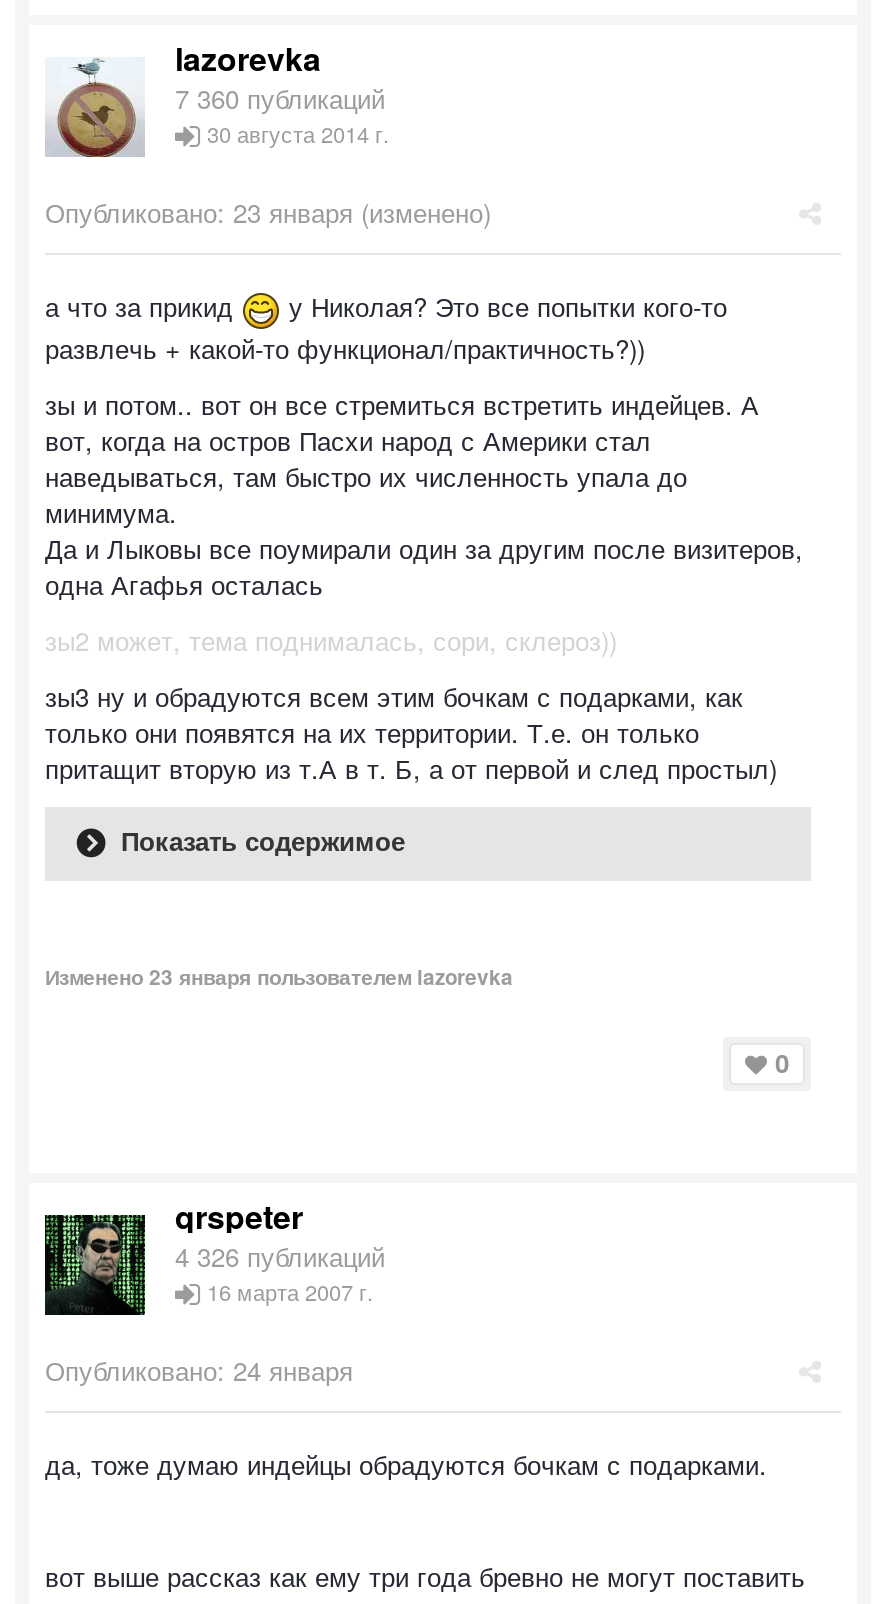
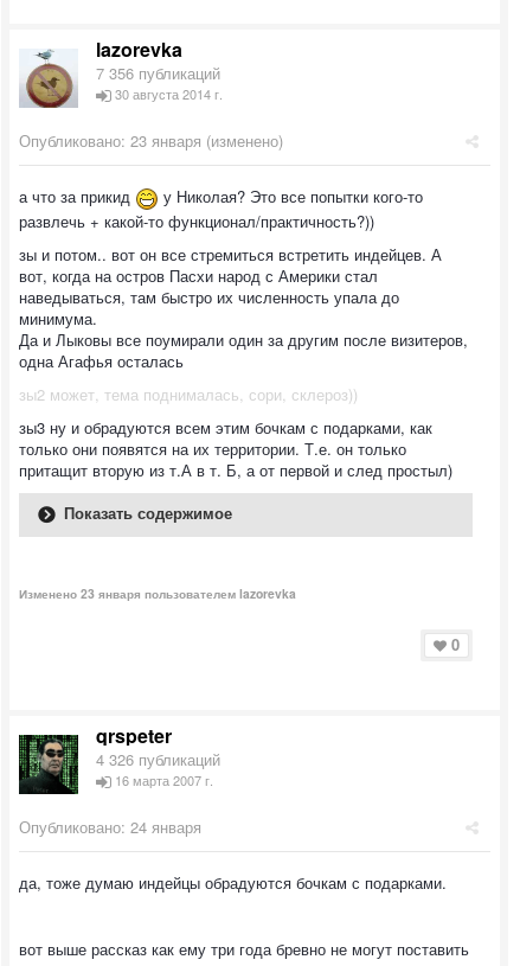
- 7 360 публикаций
+ 7 356 публикаций
